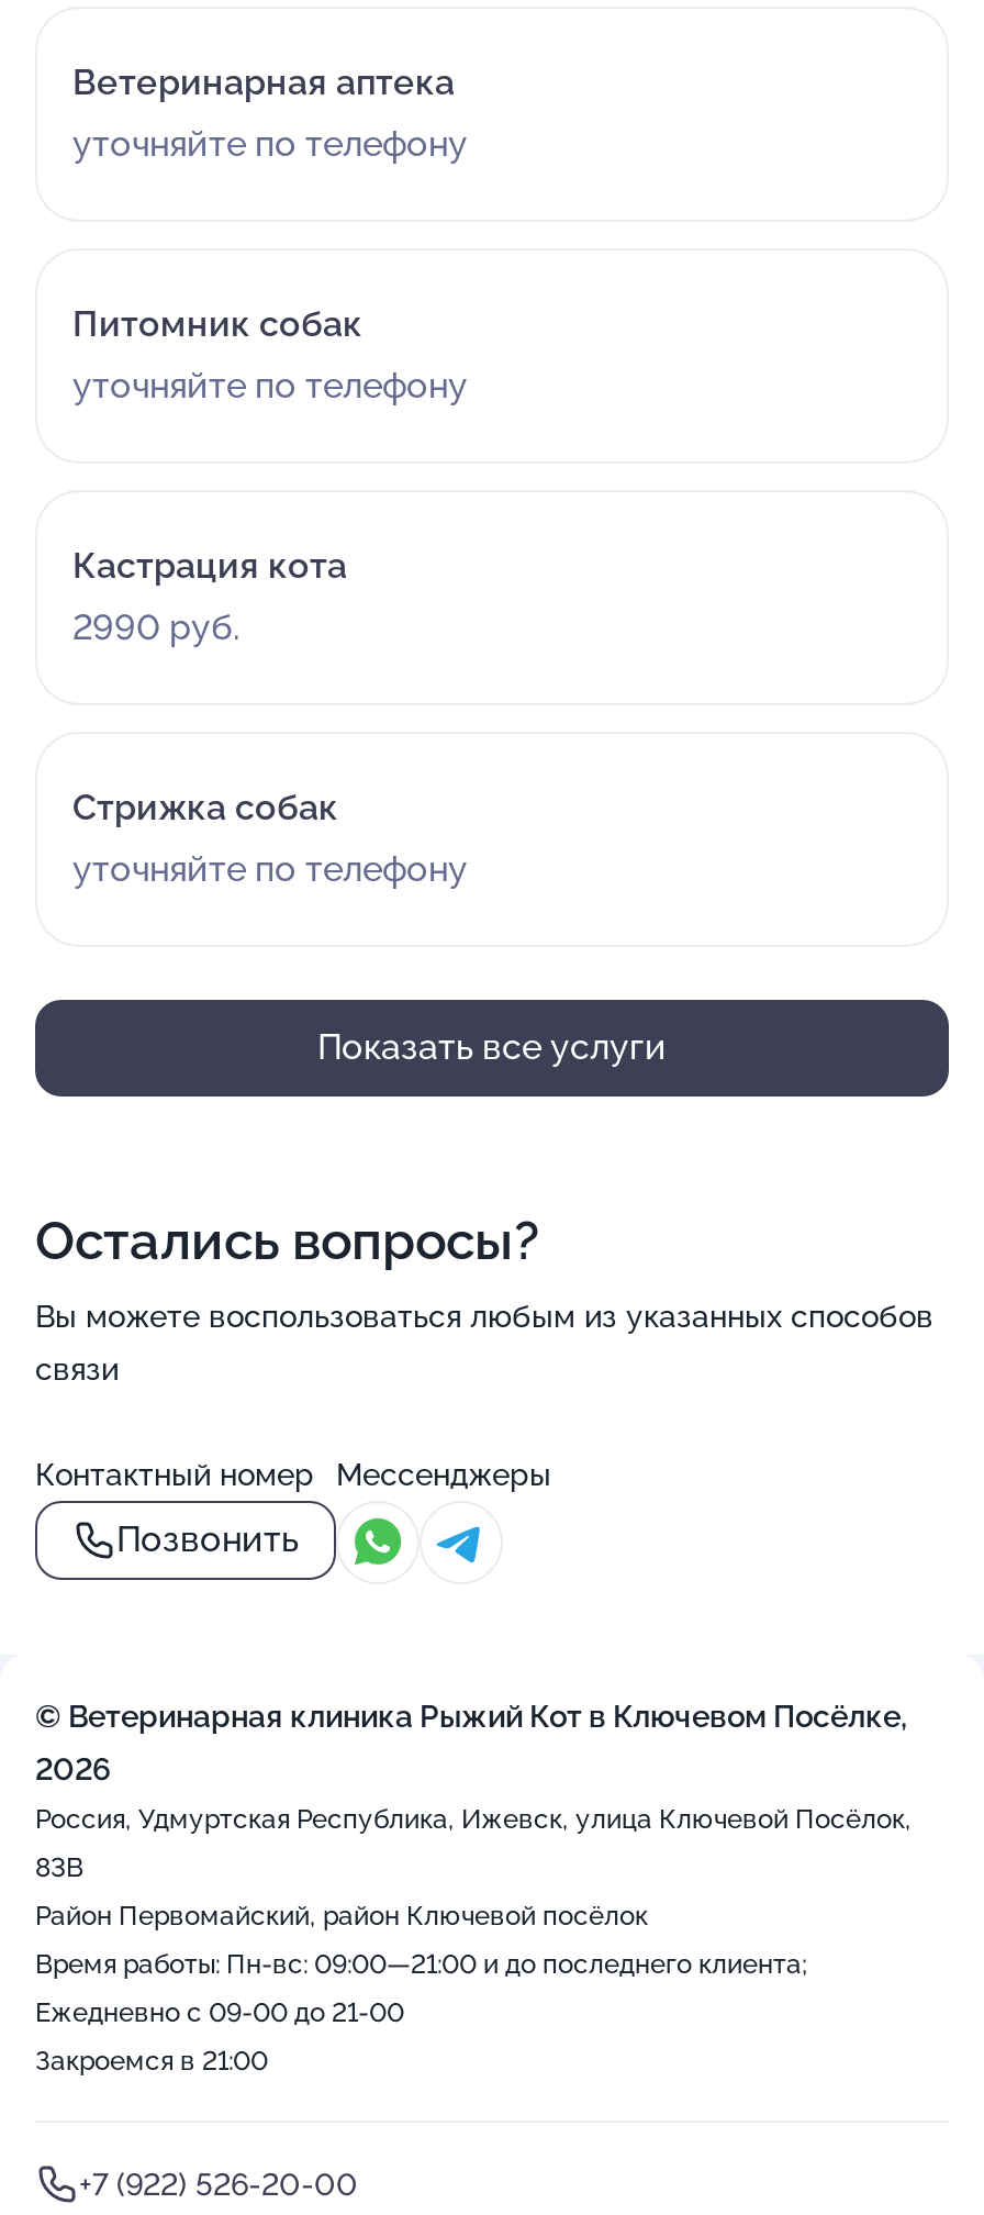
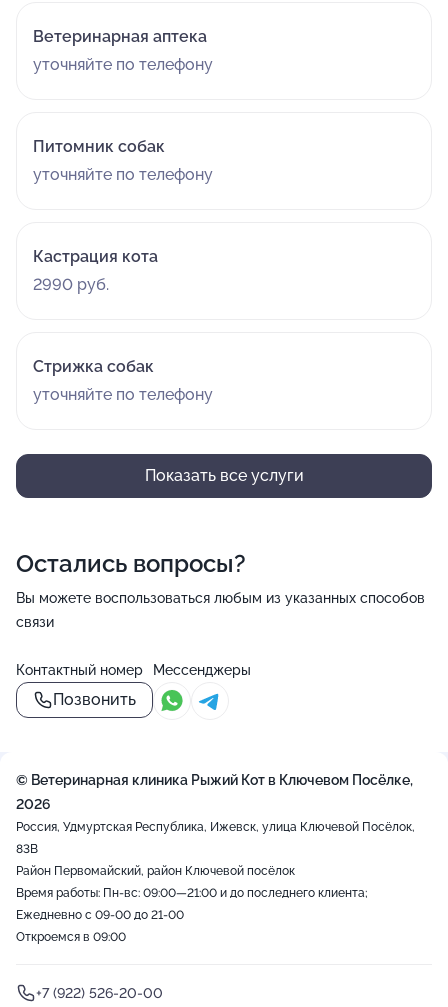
- Закроемся в 21:00
+ Откроемся в 09:00
